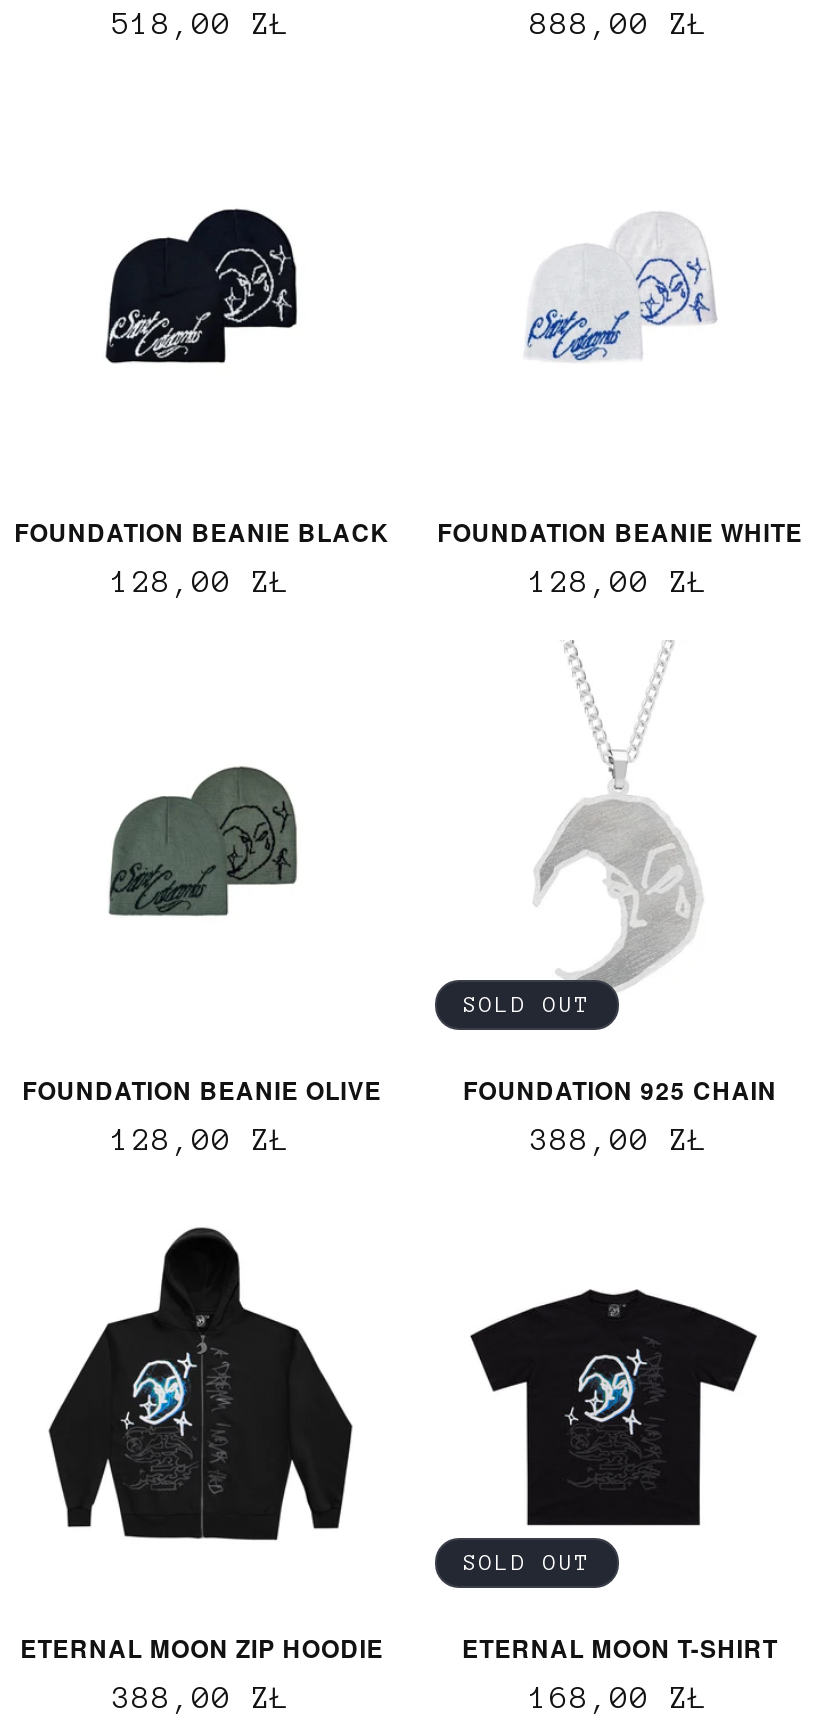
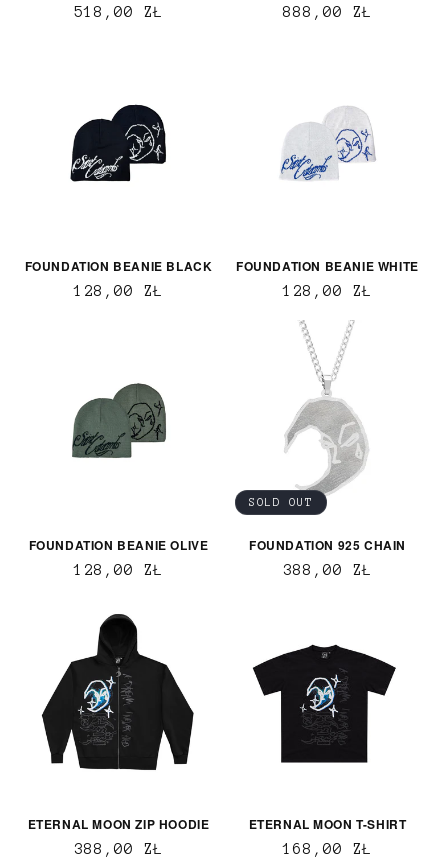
- SOLD OUT
